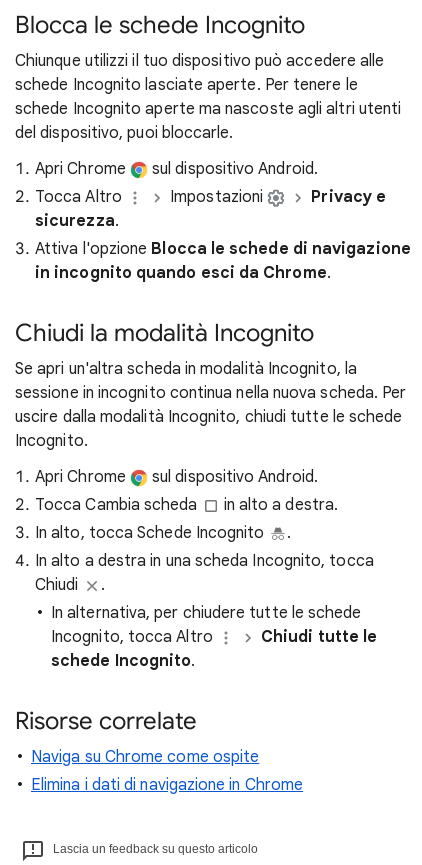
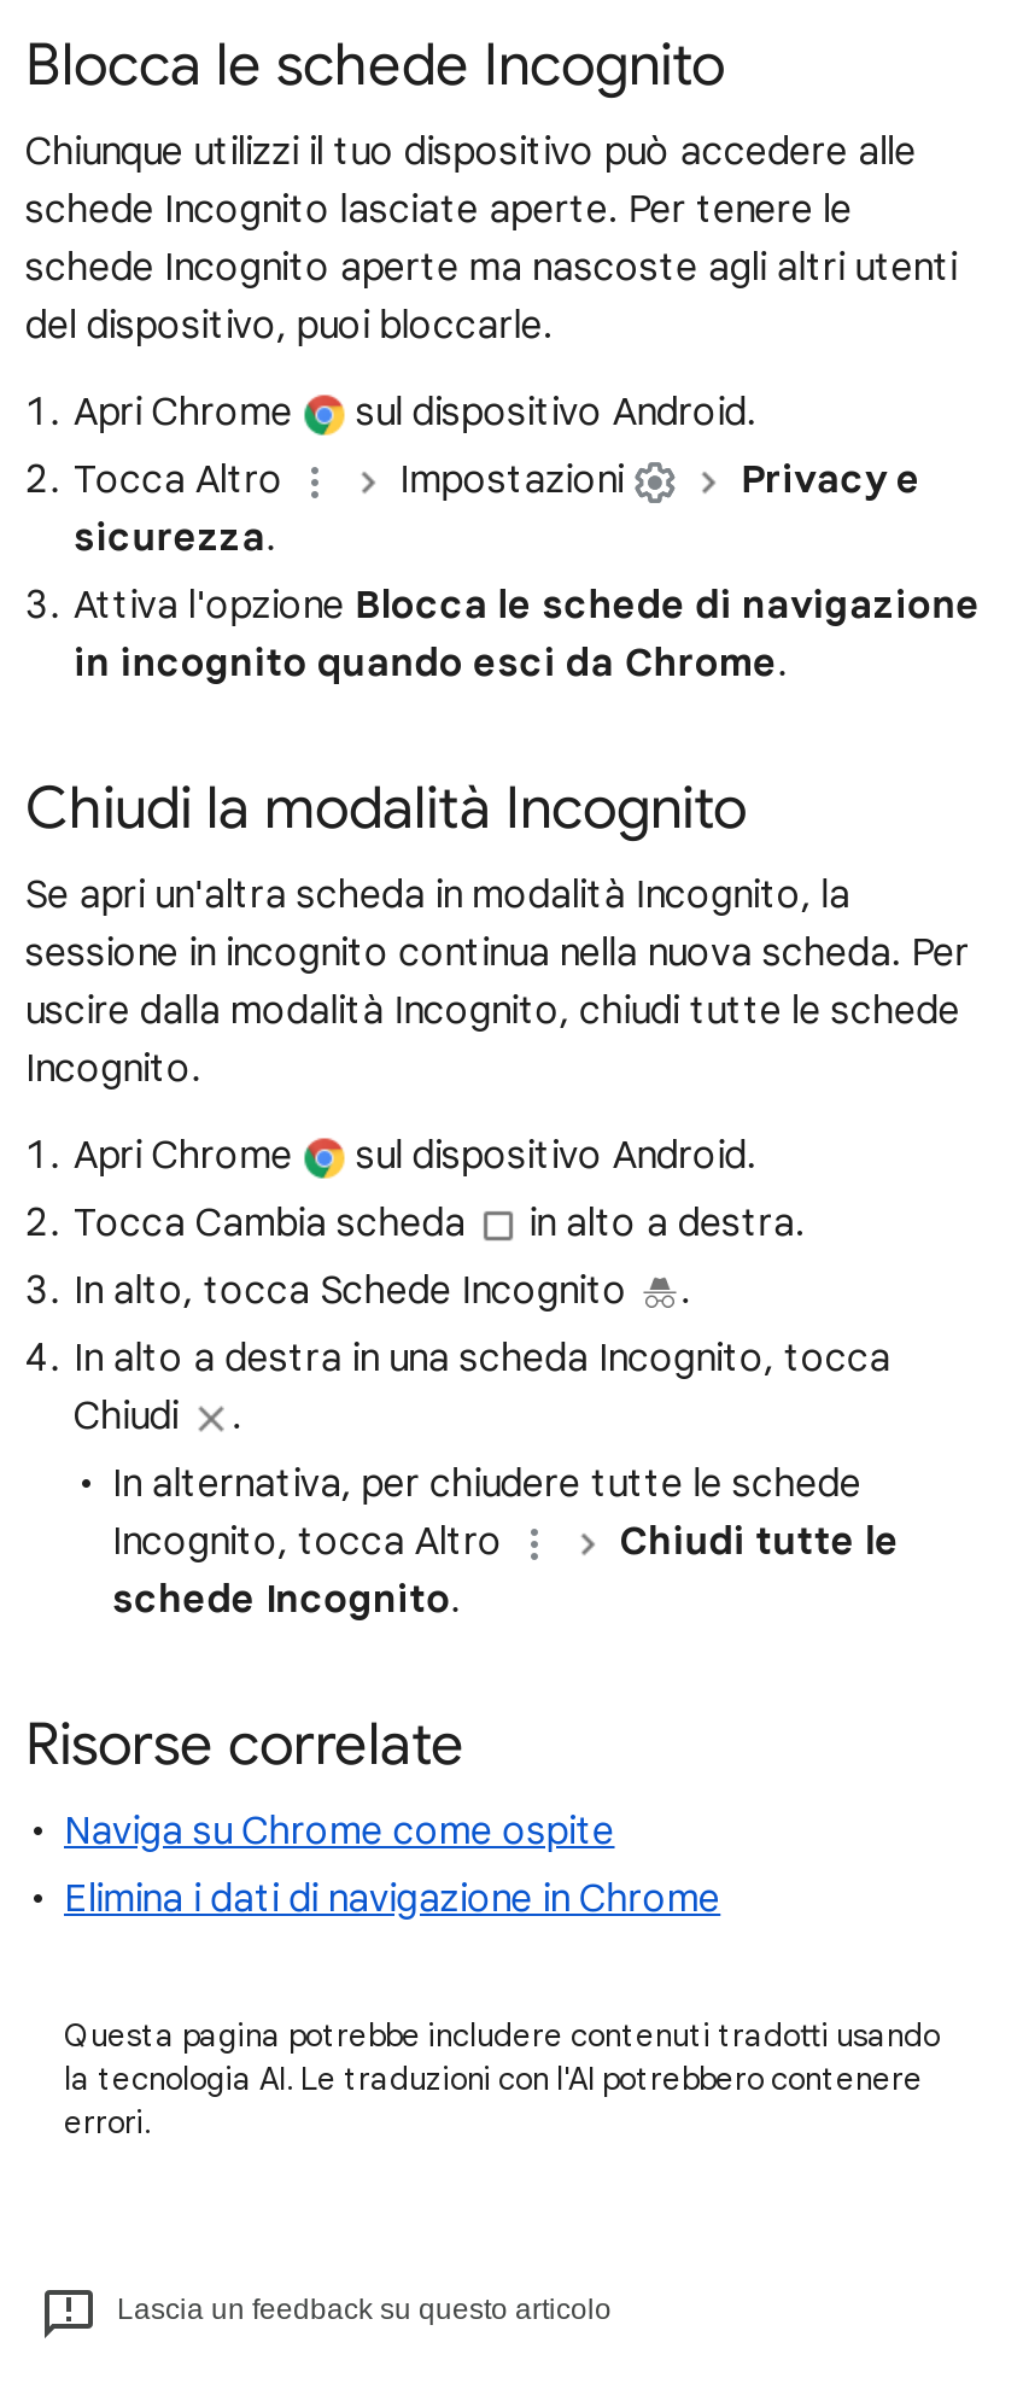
+ Questa pagina potrebbe includere contenuti tradotti usando
+ la tecnologia AI. Le traduzioni con l'AI potrebbero contenere
+ errori.
